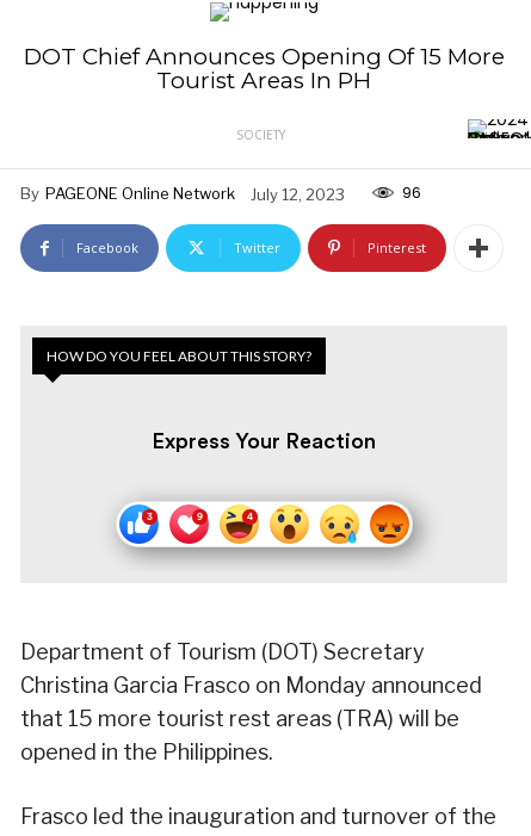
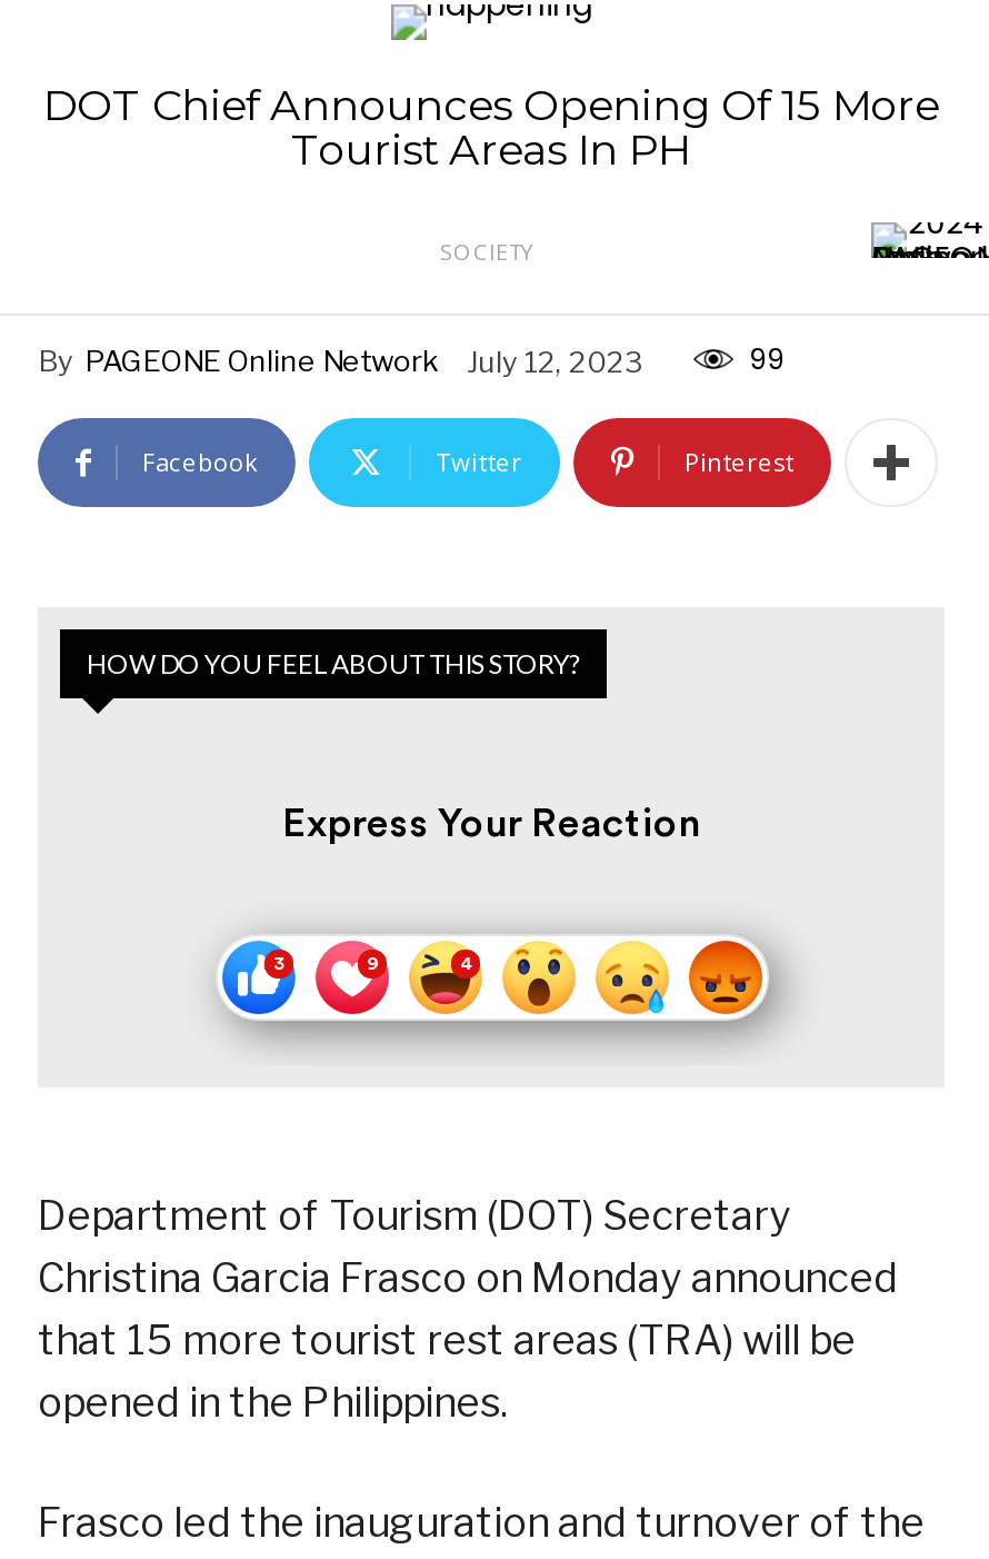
- 96
+ 99
